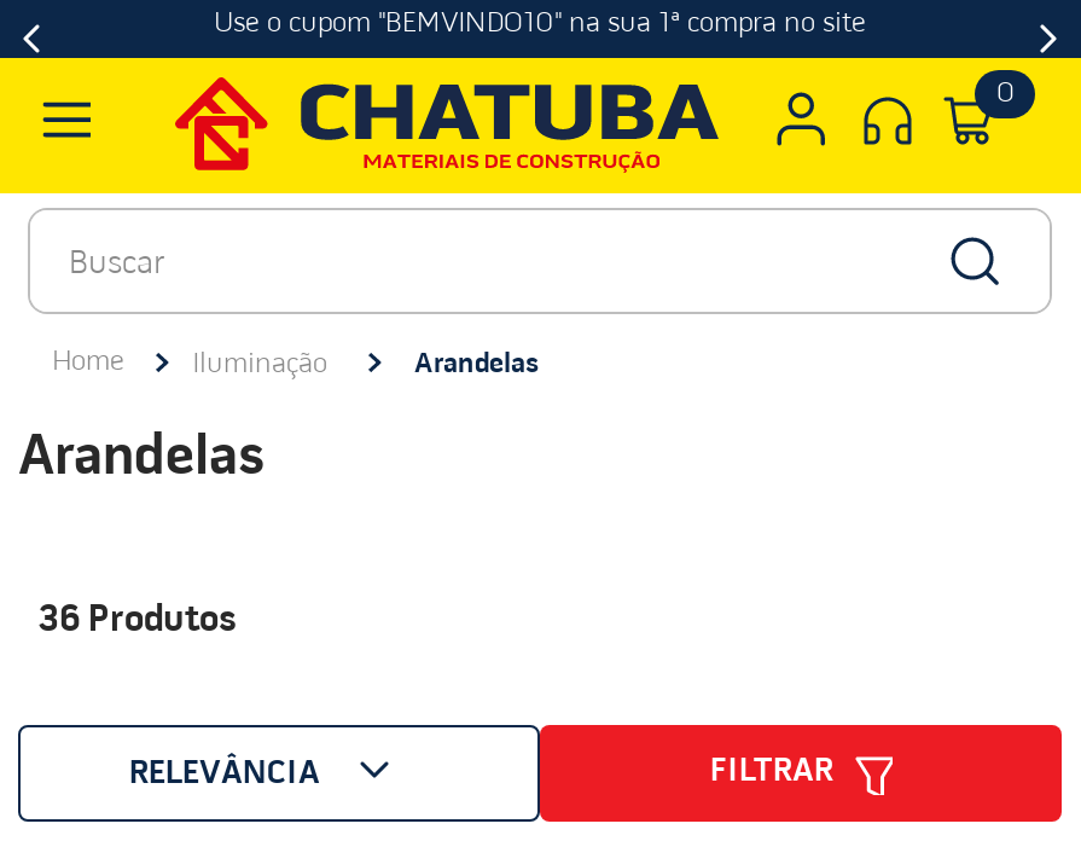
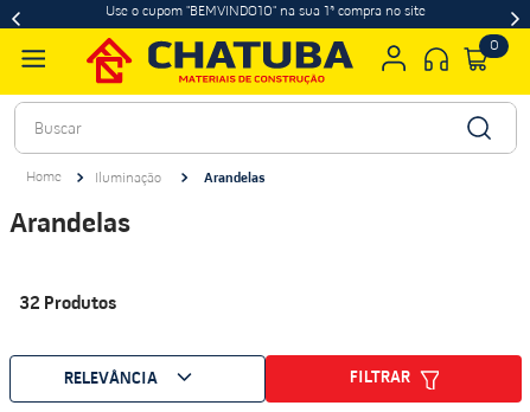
- 36 Produtos
+ 32 Produtos
